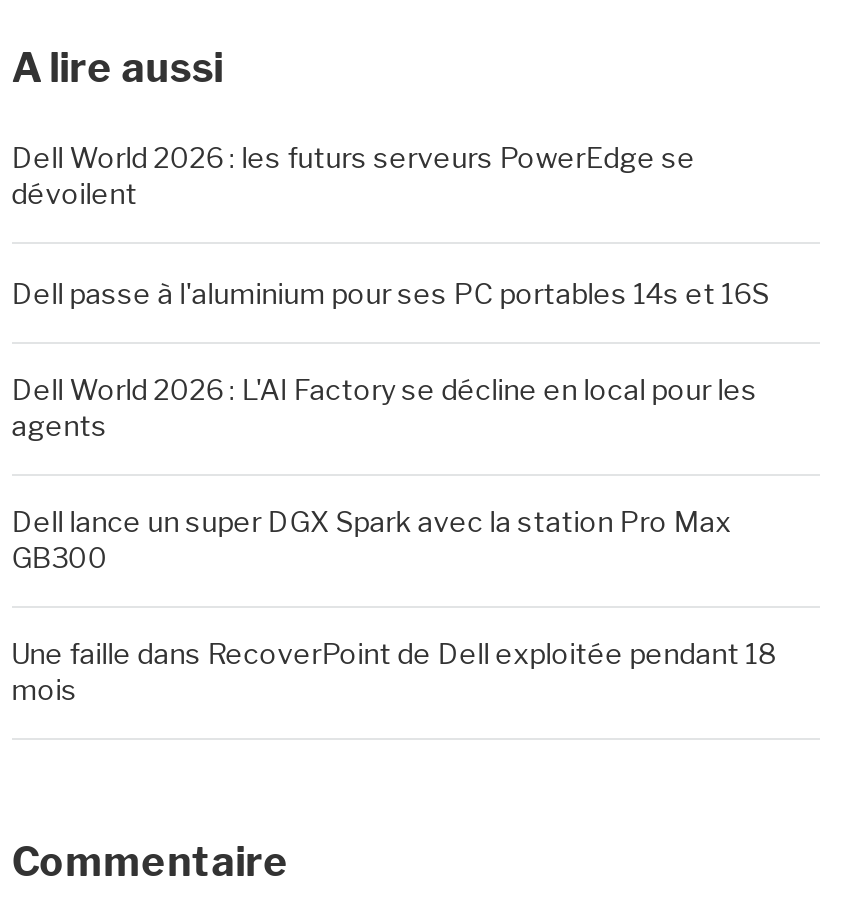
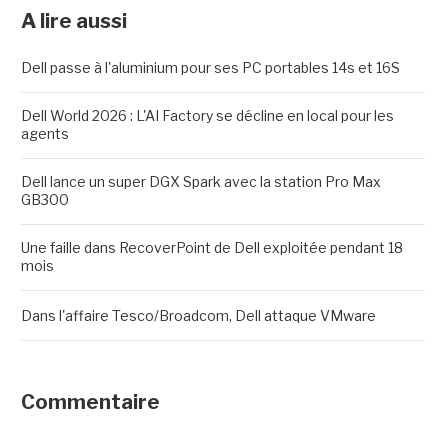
- Dell World 2026 : les futurs serveurs PowerEdge se
- dévoilent

moved up: Dell passe à l'aluminium pour ses PC portables 14s et 16S | Dell World 2026 : L'AI Factory se décline en local pour les | agents | Dell lance un super DGX Spark avec la station Pro Max | GB300 | Une faille dans RecoverPoint de Dell exploitée pendant 18 | mois

+ Dans l'affaire Tesco/Broadcom, Dell attaque VMware
